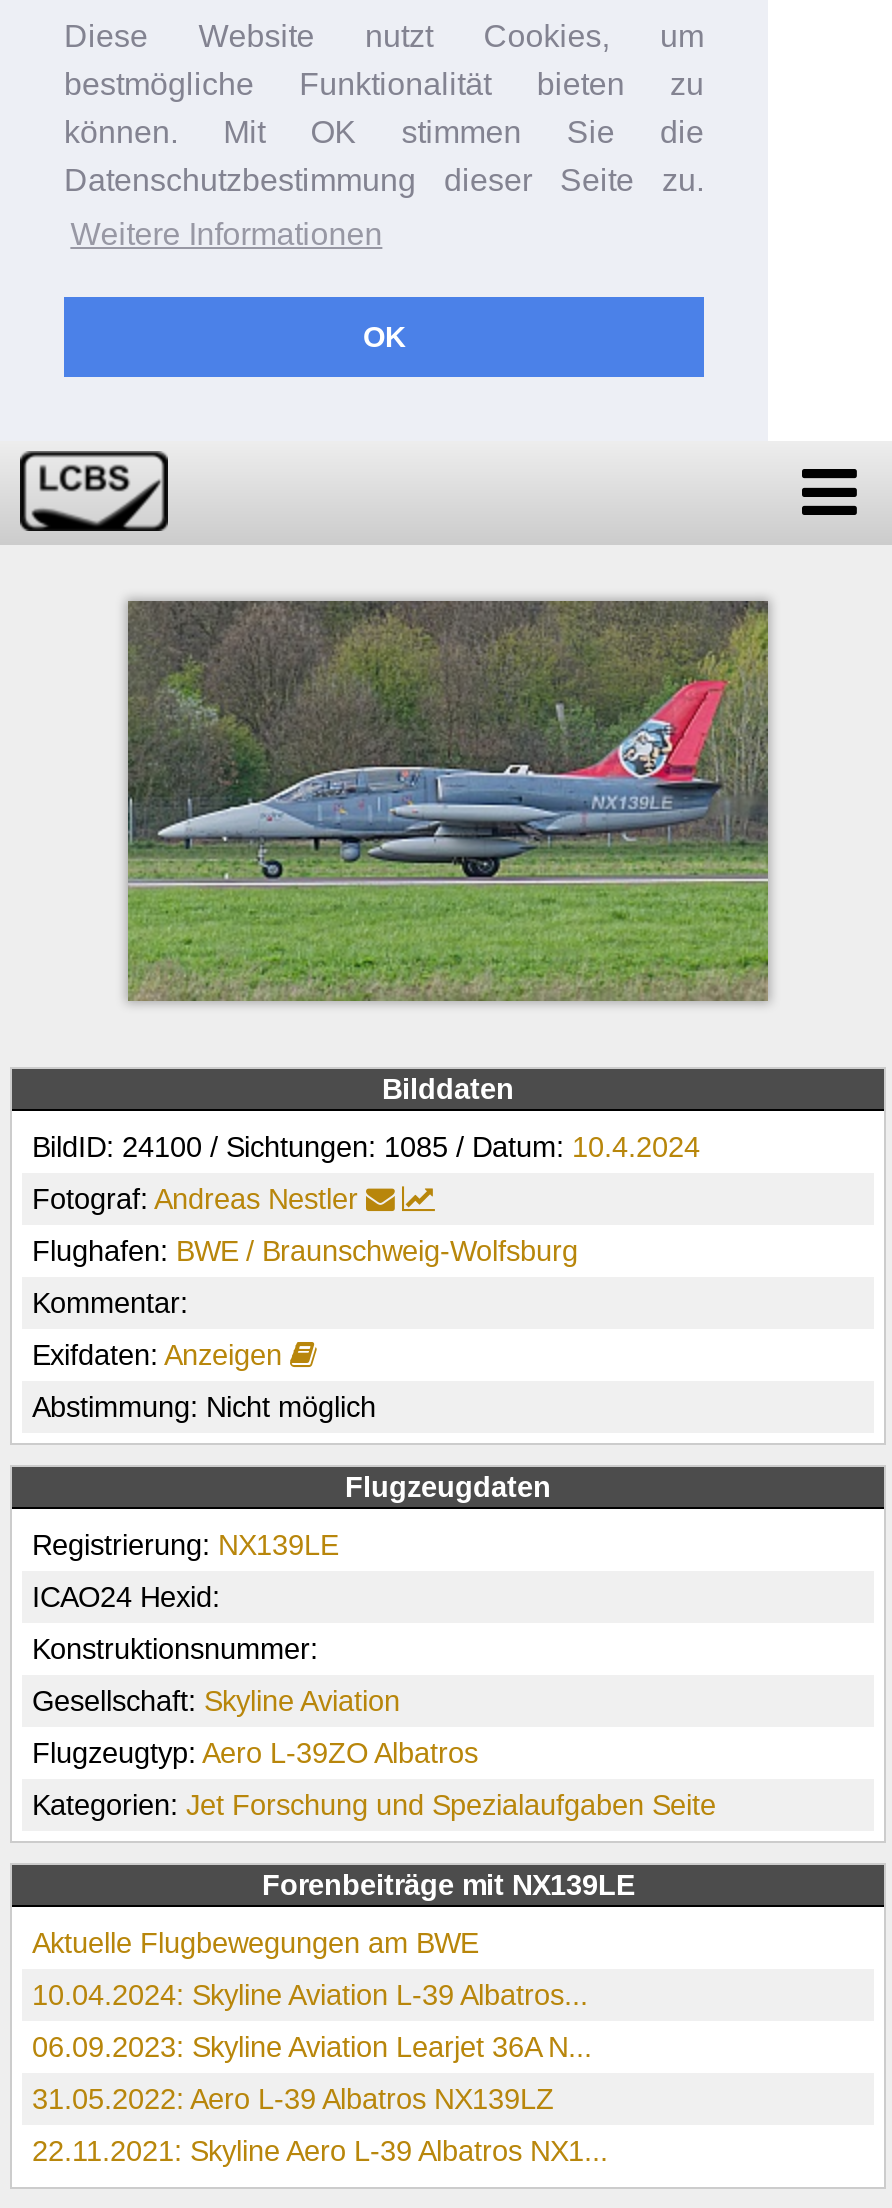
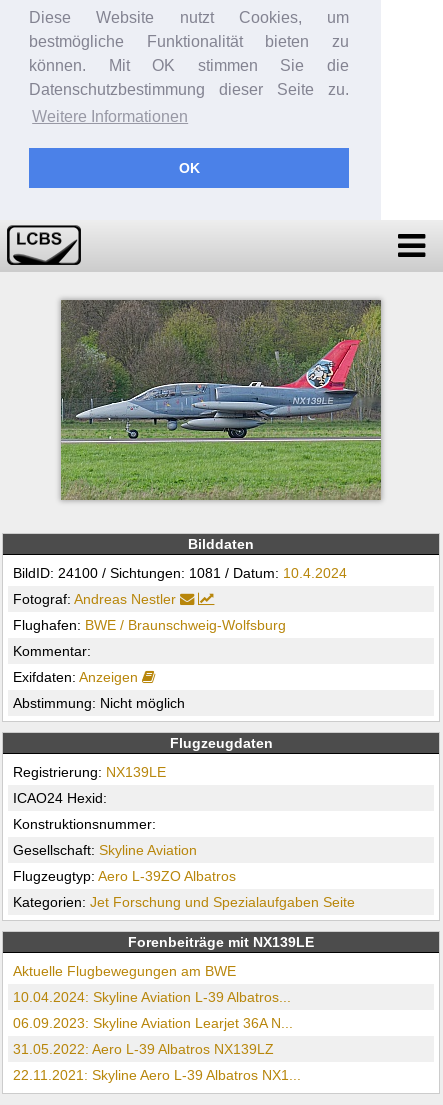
- BildID: 24100 / Sichtungen: 1085 / Datum: 10.4.2024
+ BildID: 24100 / Sichtungen: 1081 / Datum: 10.4.2024
